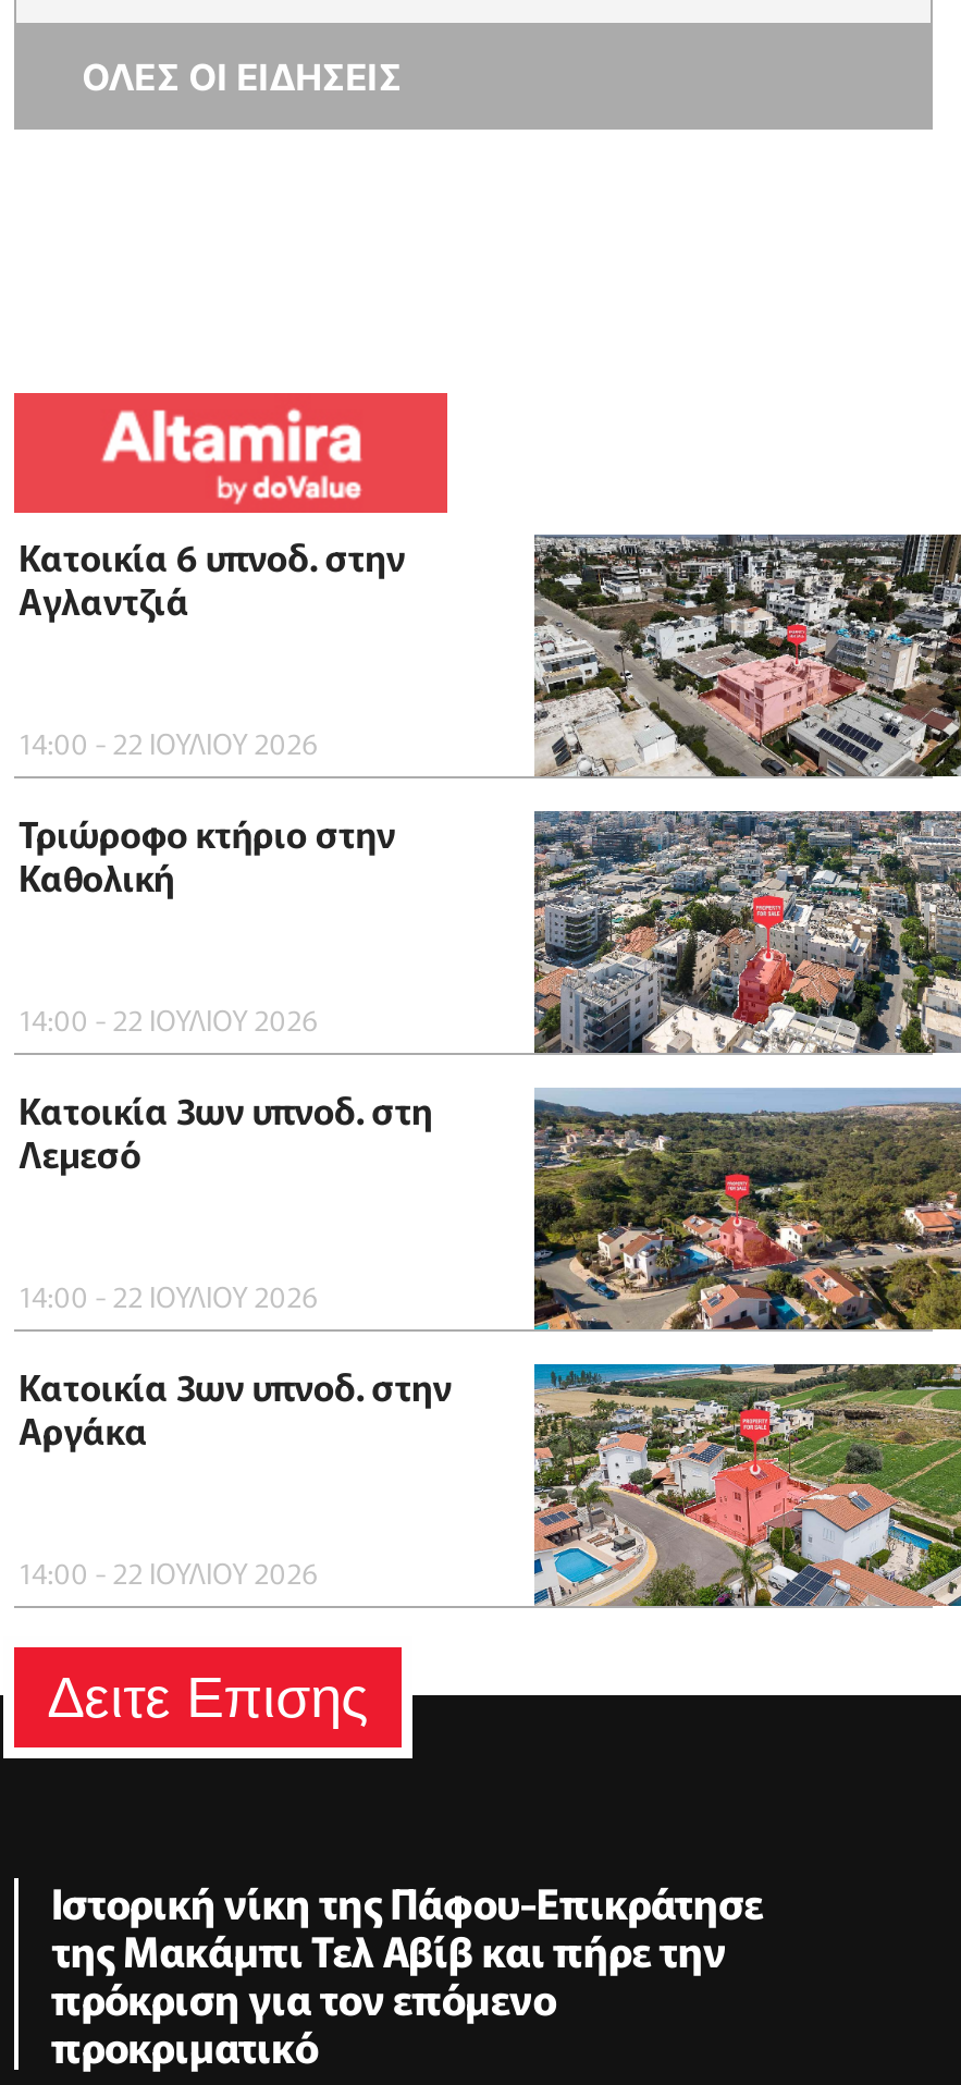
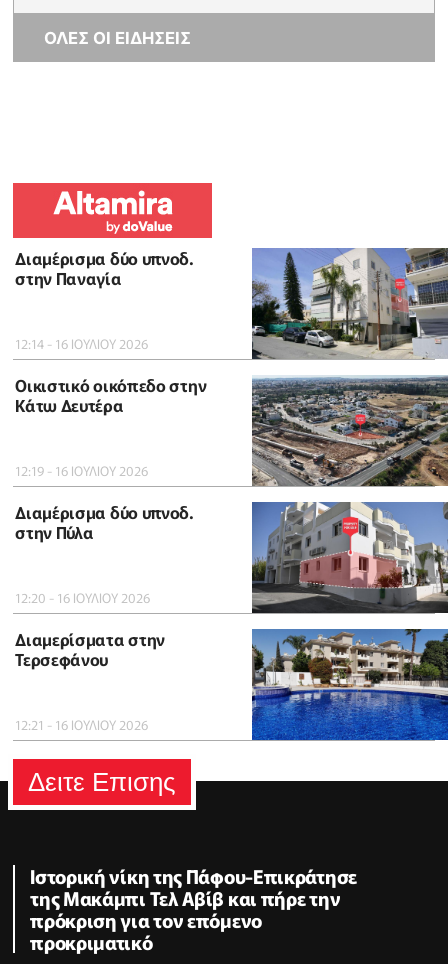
- Κατοικία 6 υπνοδ. στην
- Αγλαντζιά
+ Διαμέρισμα δύο υπνοδ.
+ στην Παναγία

- [image]
+ [image]

- 14:00 - 22 ΙΟΥΛΙΟΥ 2026
+ 12:14 - 16 ΙΟΥΛΙΟΥ 2026

- Τριώροφο κτήριο στην
- Καθολική
+ Οικιστικό οικόπεδο στην
+ Κάτω Δευτέρα

- [image]
+ [image]

- 14:00 - 22 ΙΟΥΛΙΟΥ 2026
+ 12:19 - 16 ΙΟΥΛΙΟΥ 2026

- Κατοικία 3ων υπνοδ. στη
- Λεμεσό
+ Διαμέρισμα δύο υπνοδ.
+ στην Πύλα

- [image]
+ [image]

- 14:00 - 22 ΙΟΥΛΙΟΥ 2026
+ 12:20 - 16 ΙΟΥΛΙΟΥ 2026

- Κατοικία 3ων υπνοδ. στην
- Αργάκα
+ Διαμερίσματα στην
+ Τερσεφάνου

- [image]
+ [image]

- 14:00 - 22 ΙΟΥΛΙΟΥ 2026
+ 12:21 - 16 ΙΟΥΛΙΟΥ 2026
